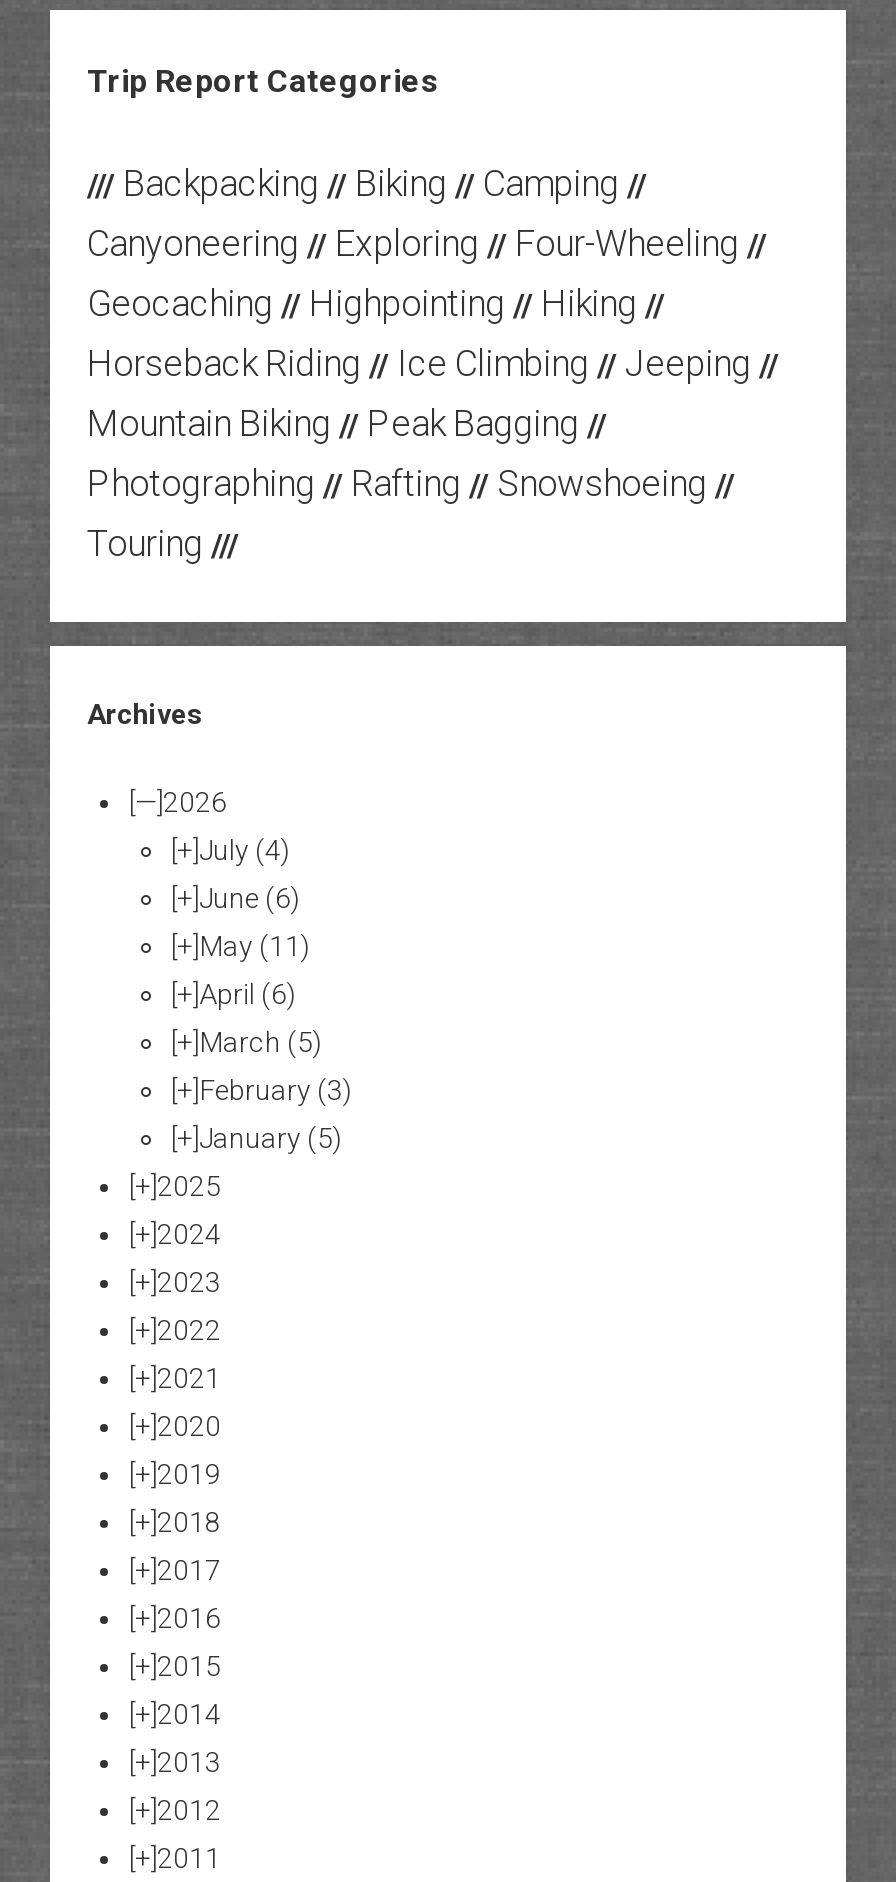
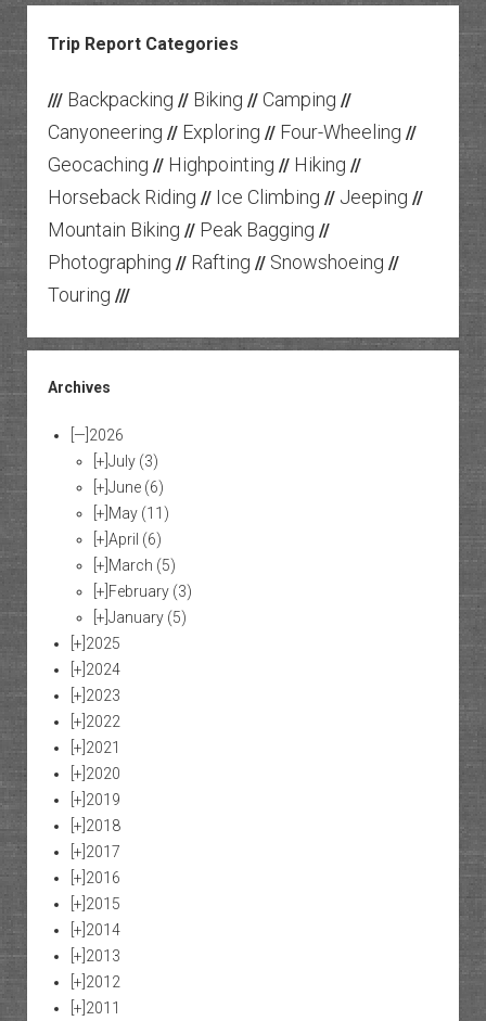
- [+] July (4)
+ [+] July (3)
